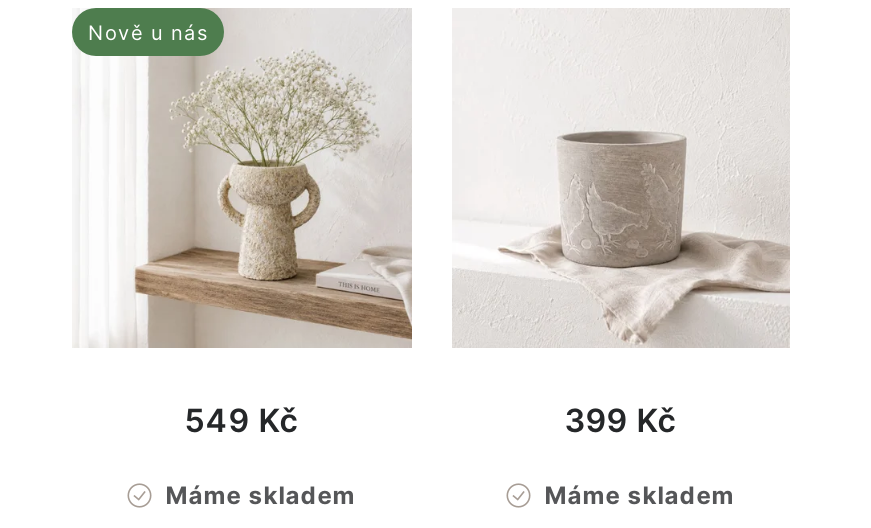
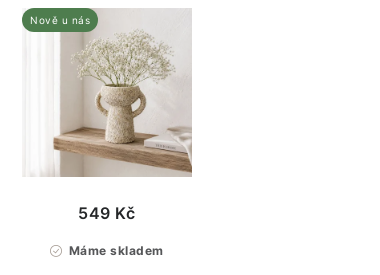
- [image]
- 399 Kč

- Máme skladem
